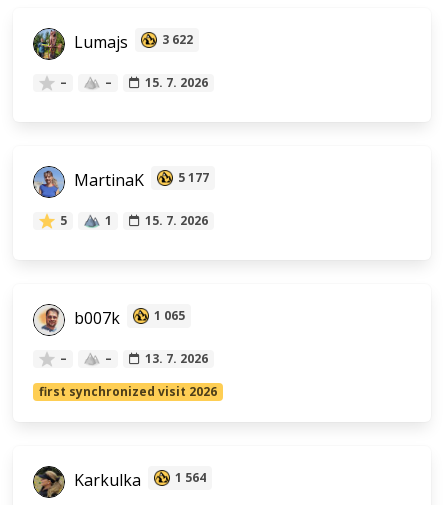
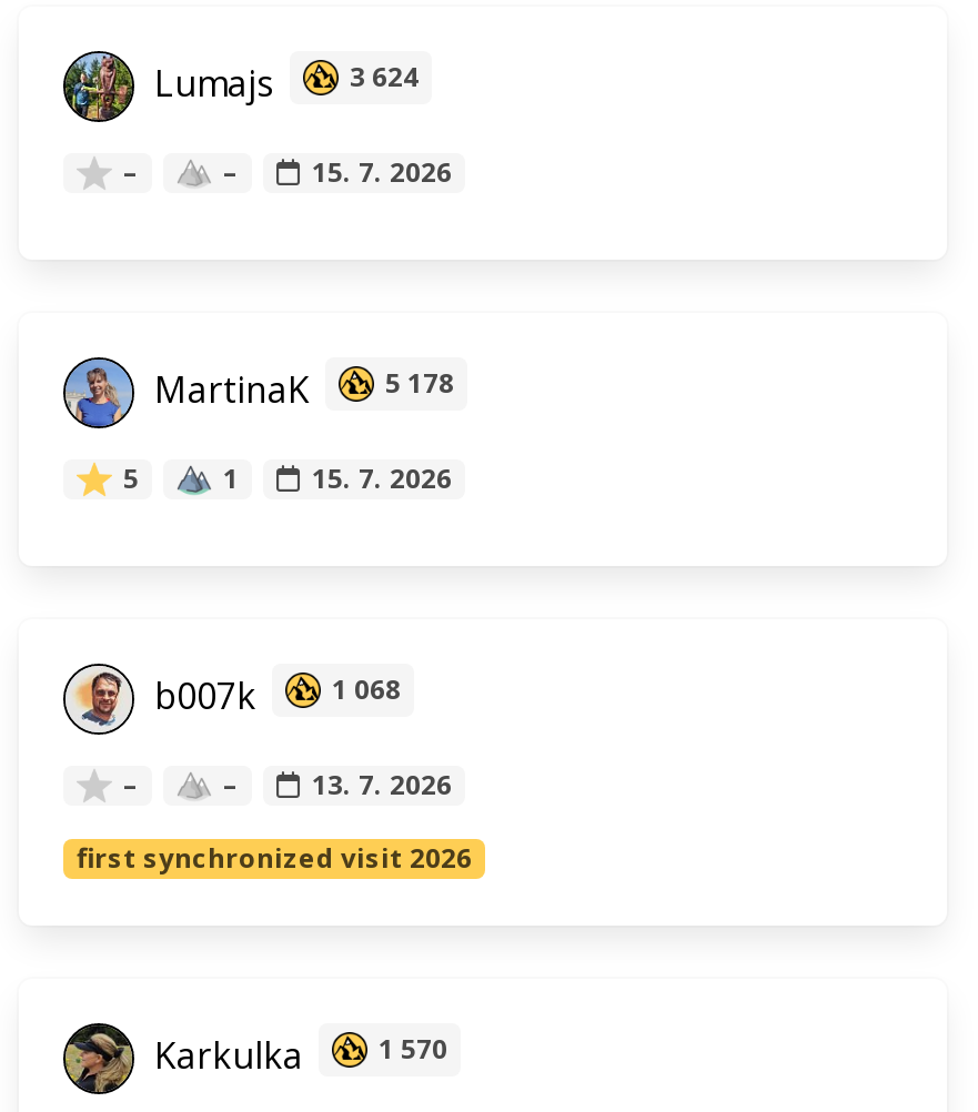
- Lumajs 3 622
+ Lumajs 3 624

- MartinaK 5 177
+ MartinaK 5 178

- b007k 1 065
+ b007k 1 068

- Karkulka 1 564
+ Karkulka 1 570
